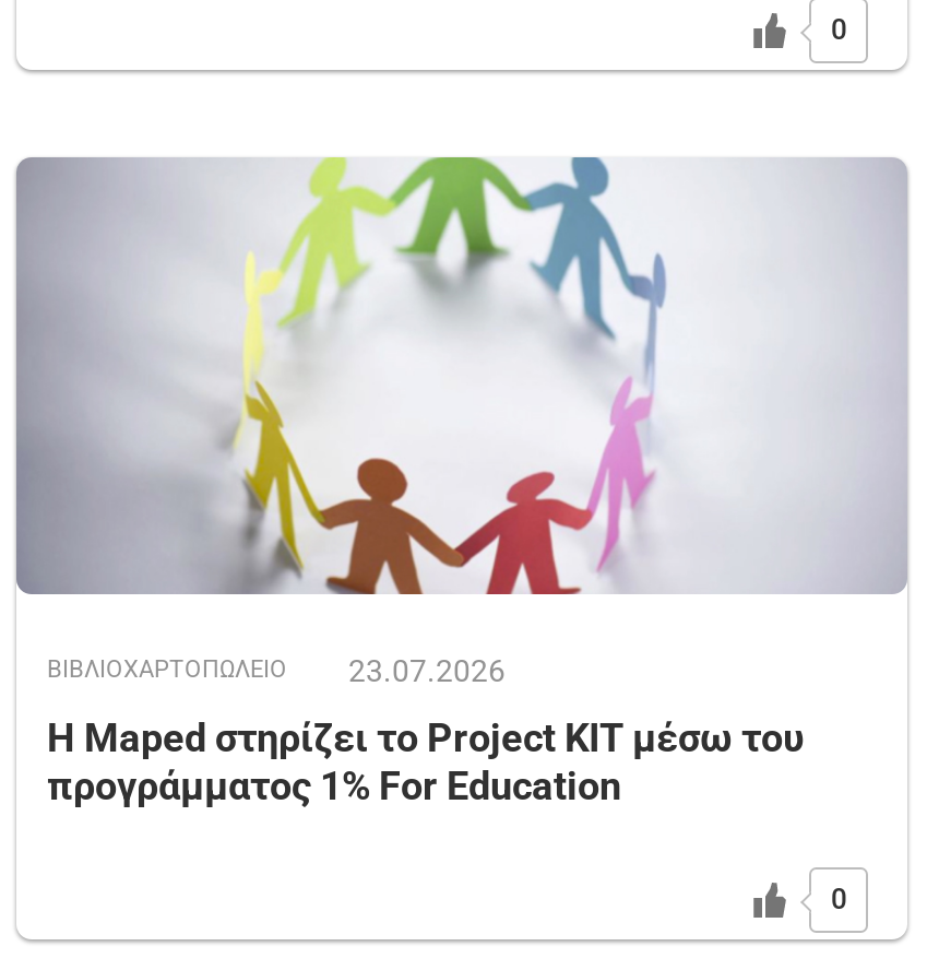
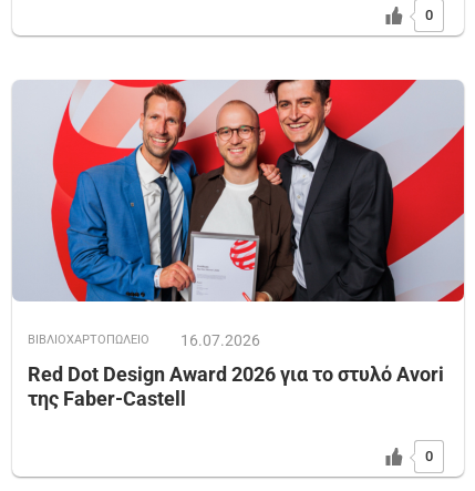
- [image]
- 23.07.2026
+ [image]
+ 16.07.2026

- Η Maped στηρίζει το Project KIT μέσω του
- προγράμματος 1% For Education
+ Red Dot Design Award 2026 για το στυλό Avori
+ της Faber-Castell
